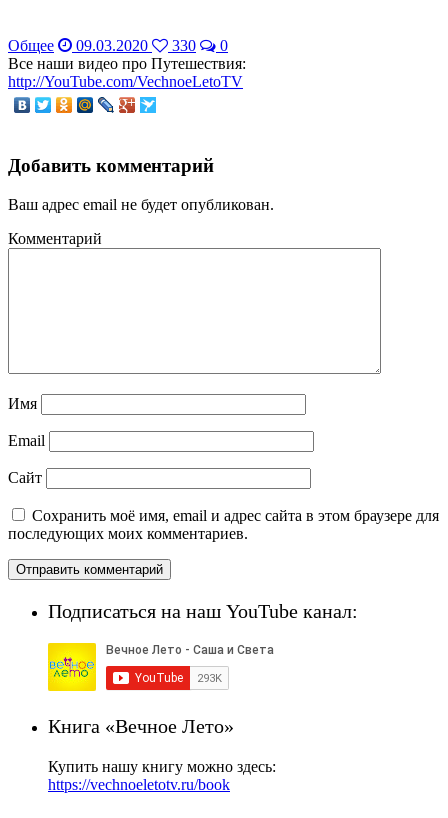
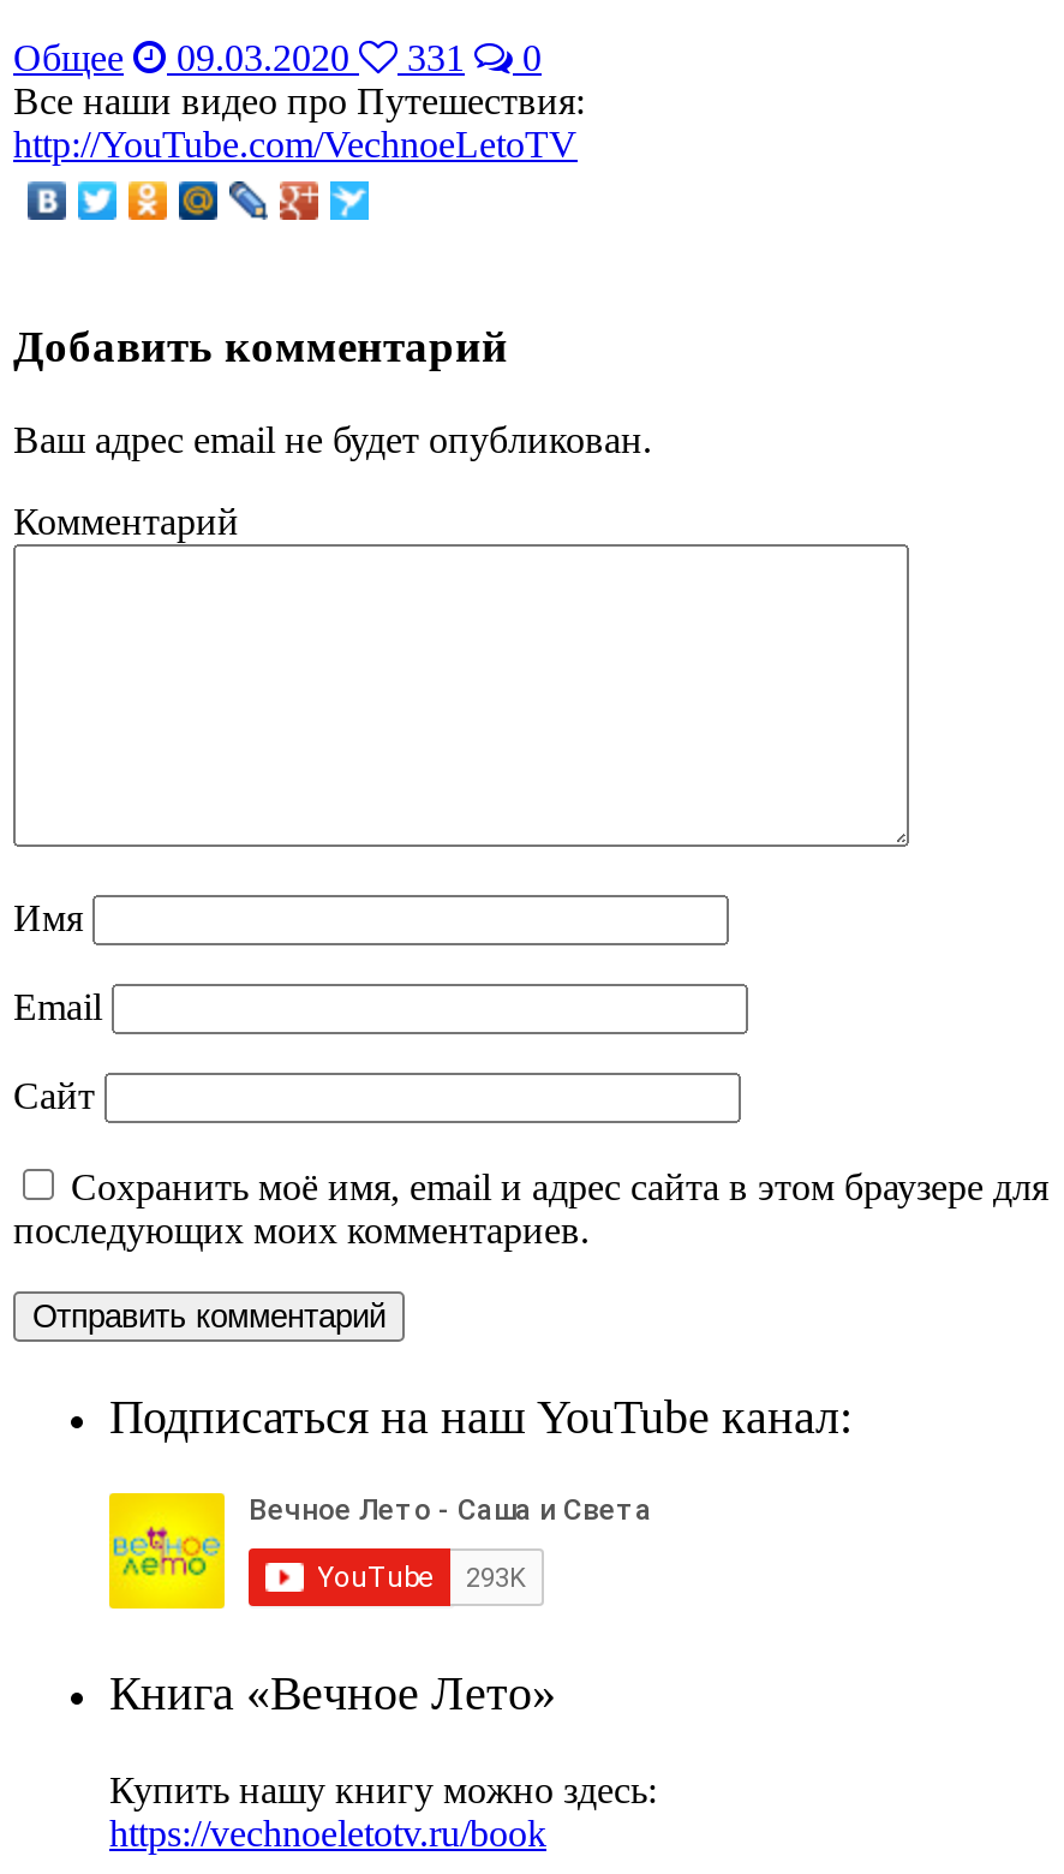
- Общее 09.03.2020 330 0
+ Общее 09.03.2020 331 0
